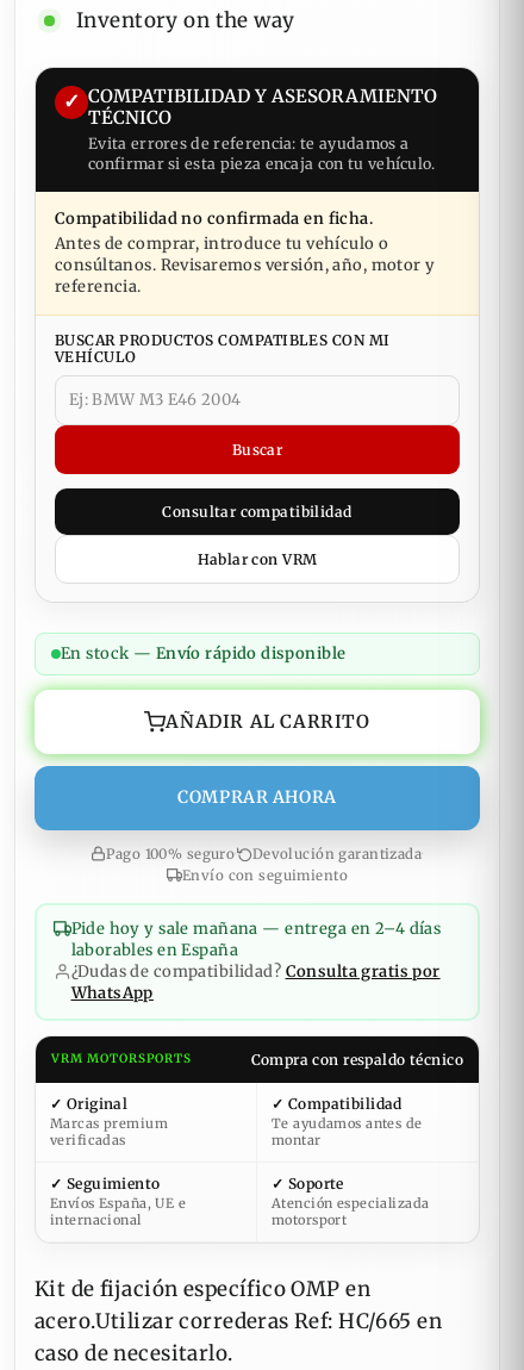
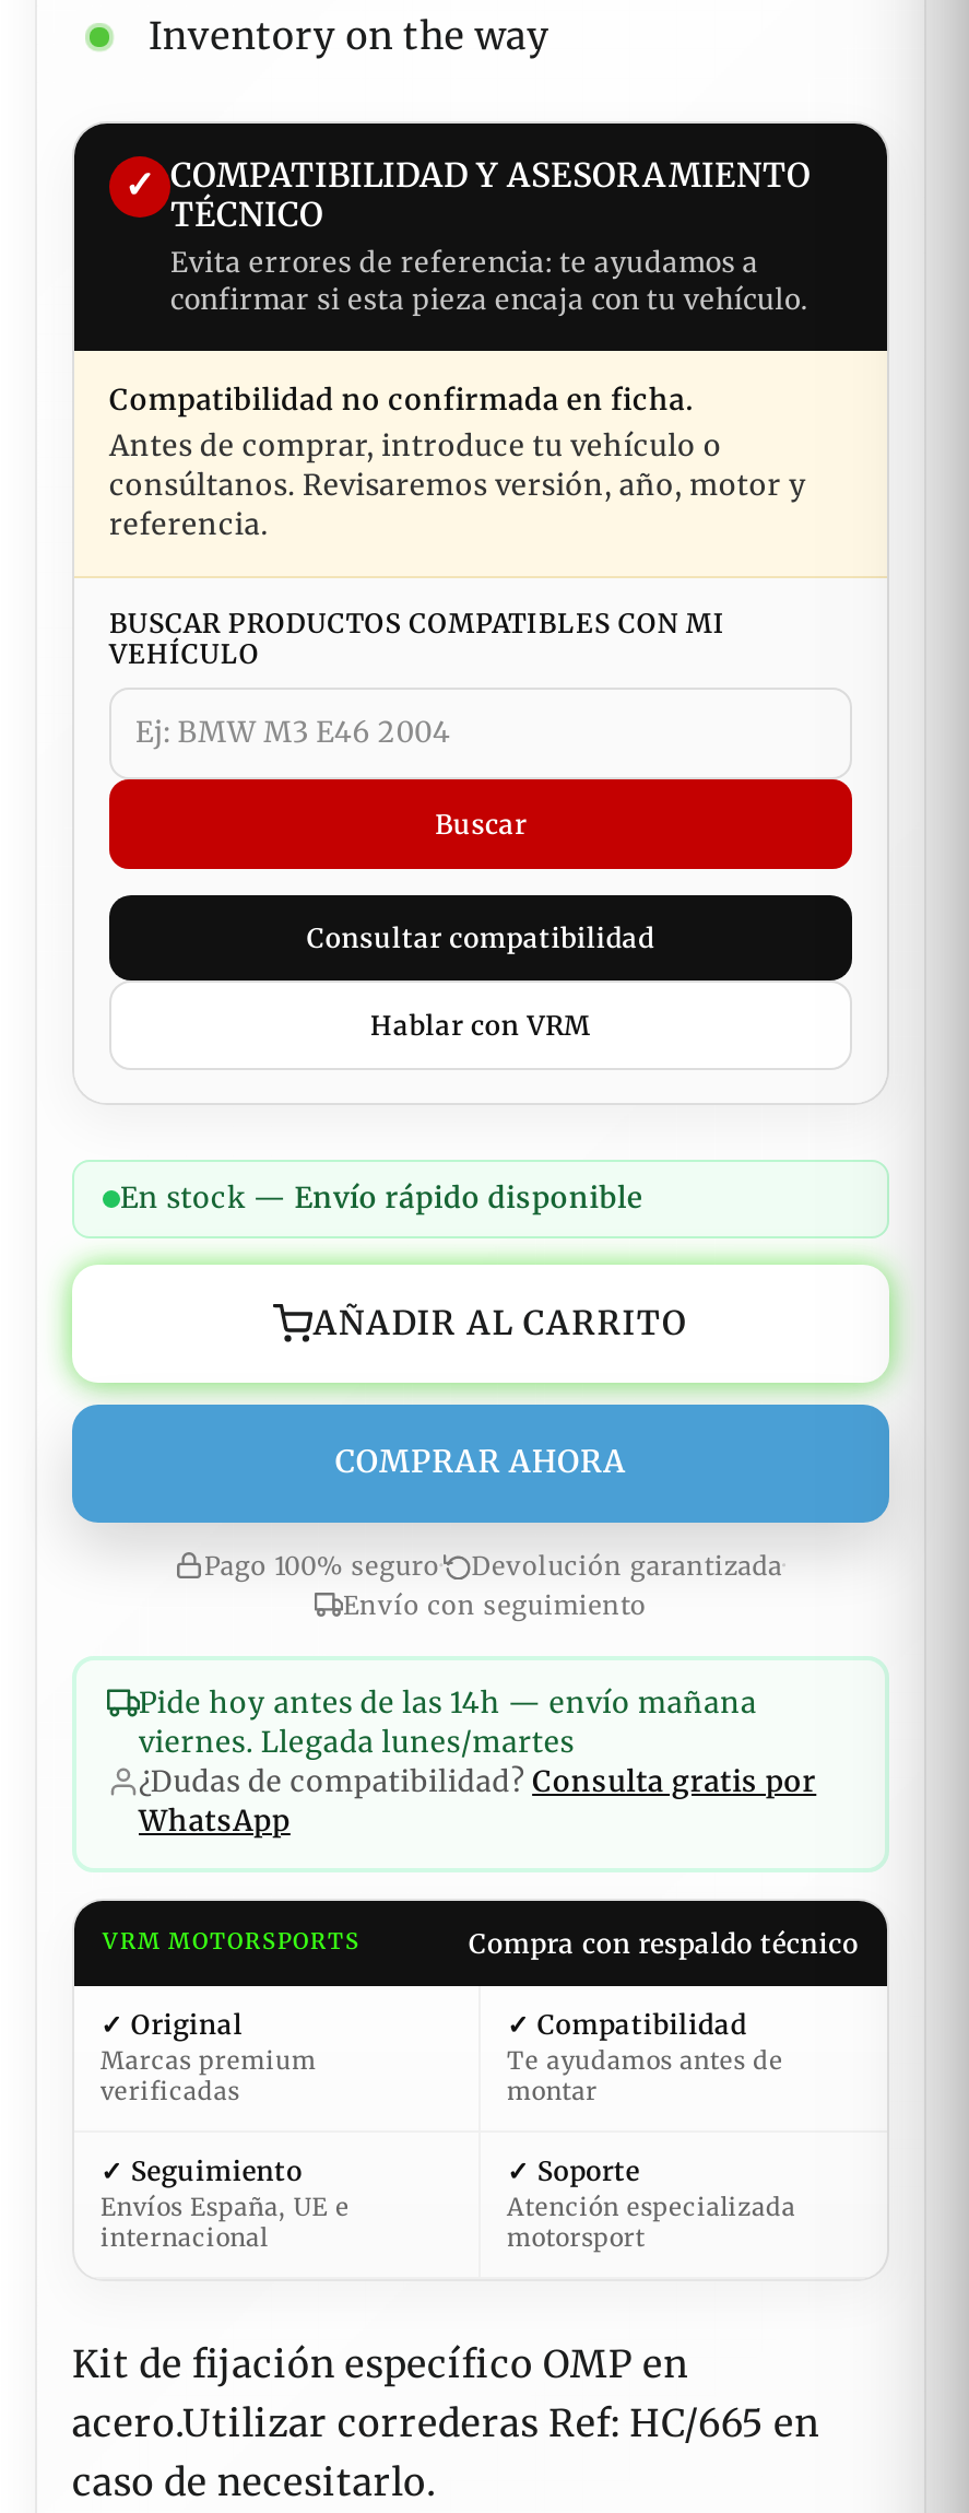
- Pide hoy y sale mañana — entrega en 2–4 días
- laborables en España
+ Pide hoy antes de las 14h — envío mañana
+ viernes. Llegada lunes/martes
